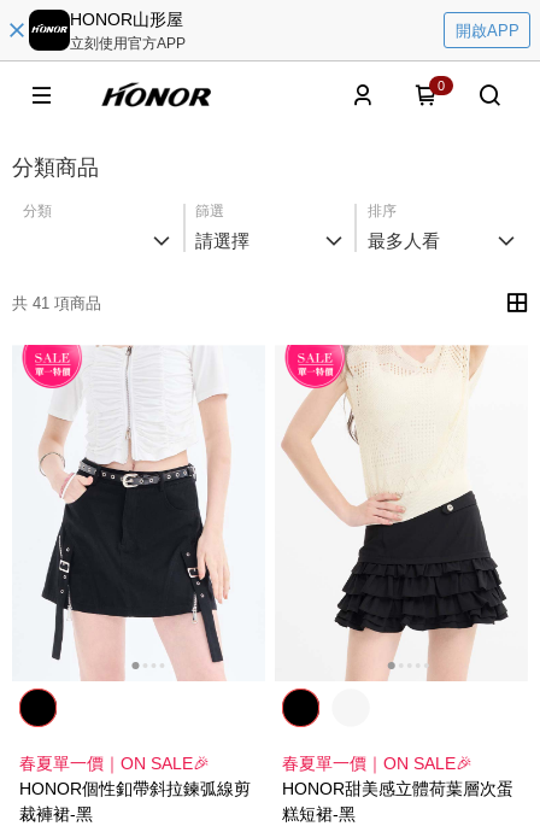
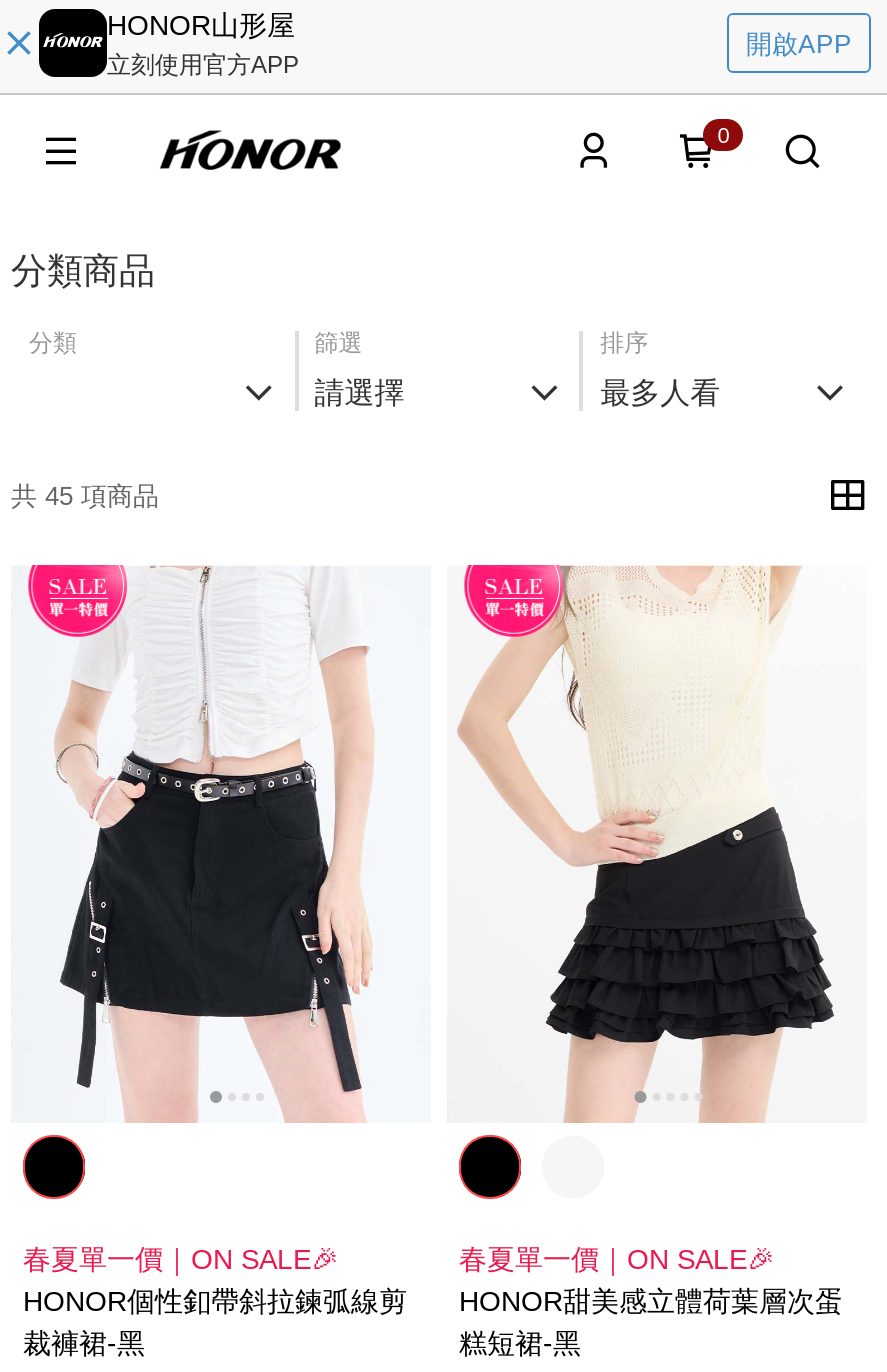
- 共 41 項商品
+ 共 45 項商品
